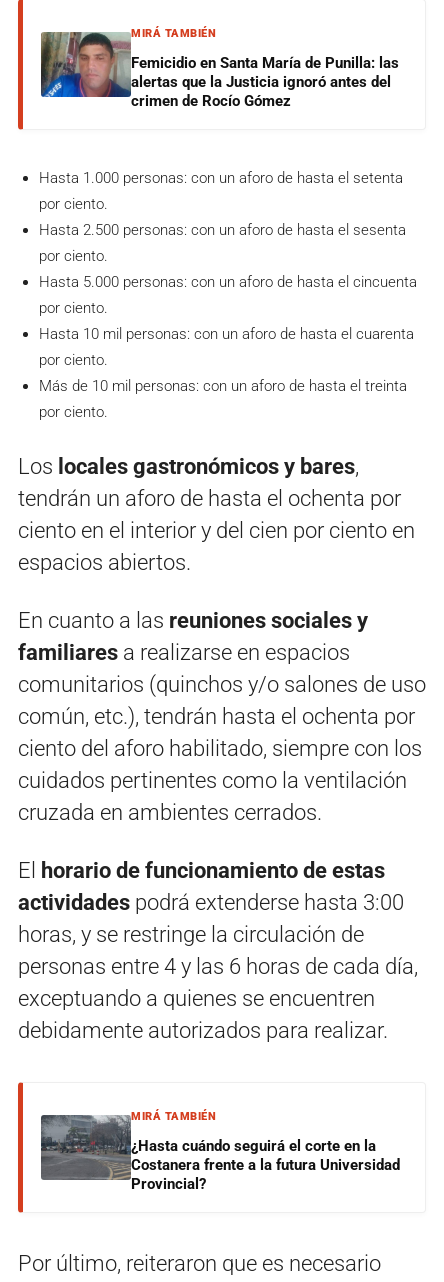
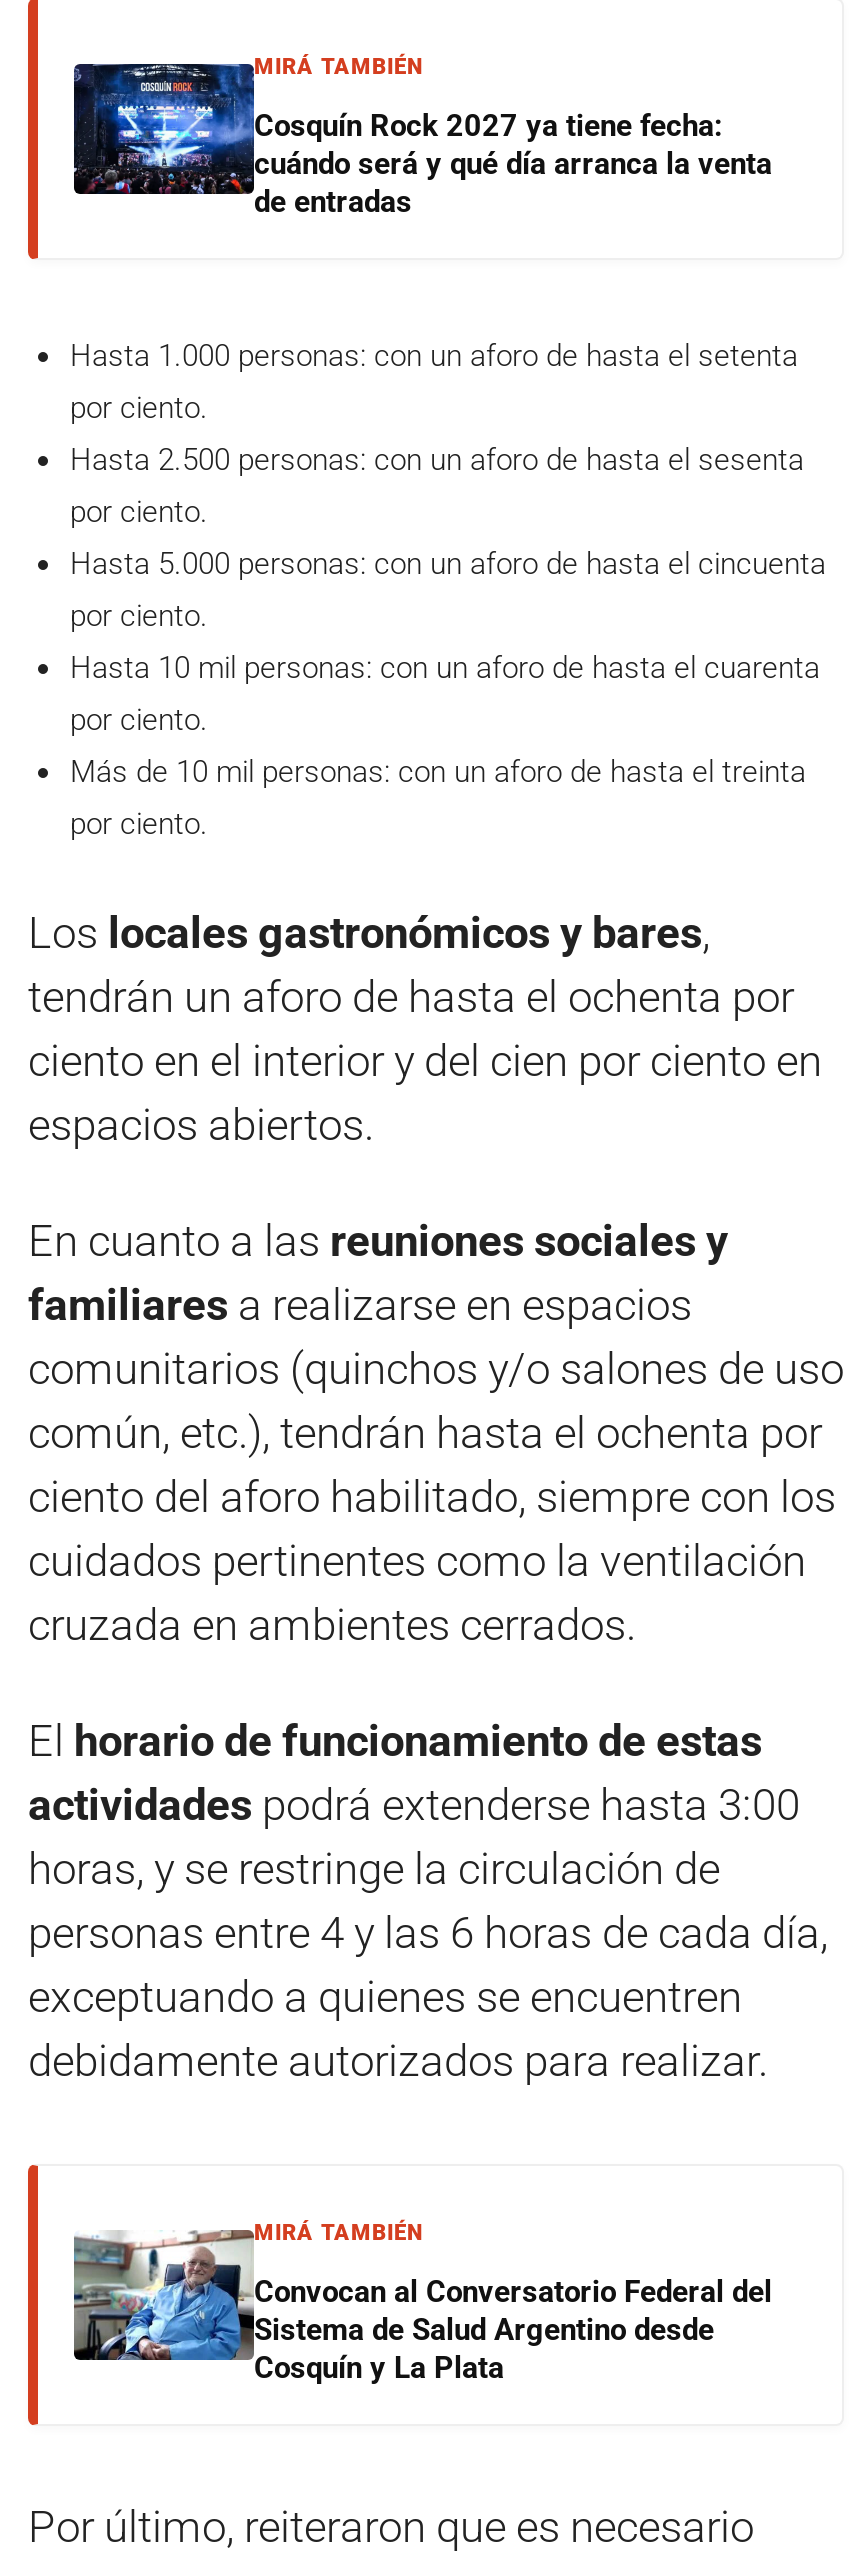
- [image]
- Femicidio en Santa María de Punilla: las
- alertas que la Justicia ignoró antes del
- crimen de Rocío Gómez
+ [image]
+ Cosquín Rock 2027 ya tiene fecha:
+ cuándo será y qué día arranca la venta
+ de entradas

- [image]
- ¿Hasta cuándo seguirá el corte en la
- Costanera frente a la futura Universidad
- Provincial?
+ [image]
+ Convocan al Conversatorio Federal del
+ Sistema de Salud Argentino desde
+ Cosquín y La Plata
